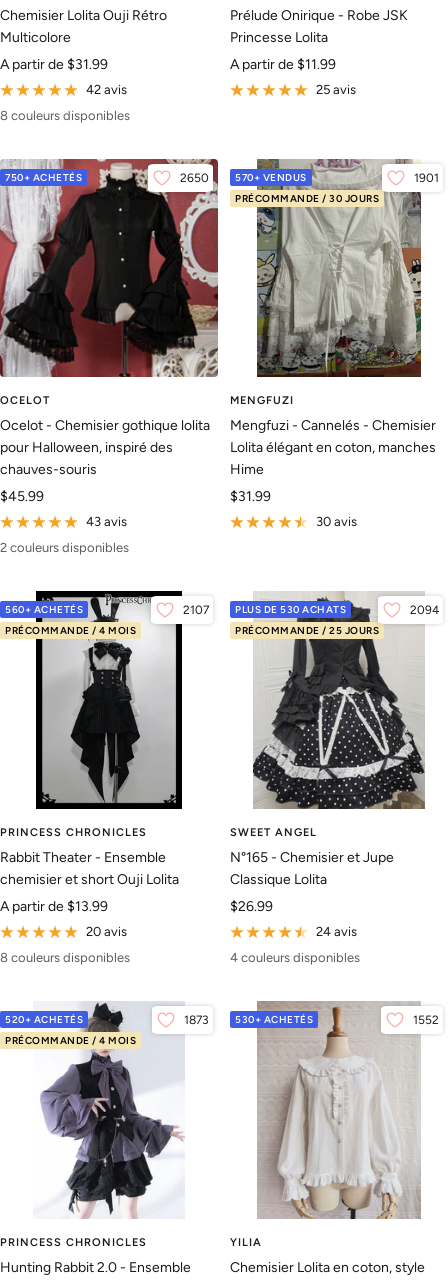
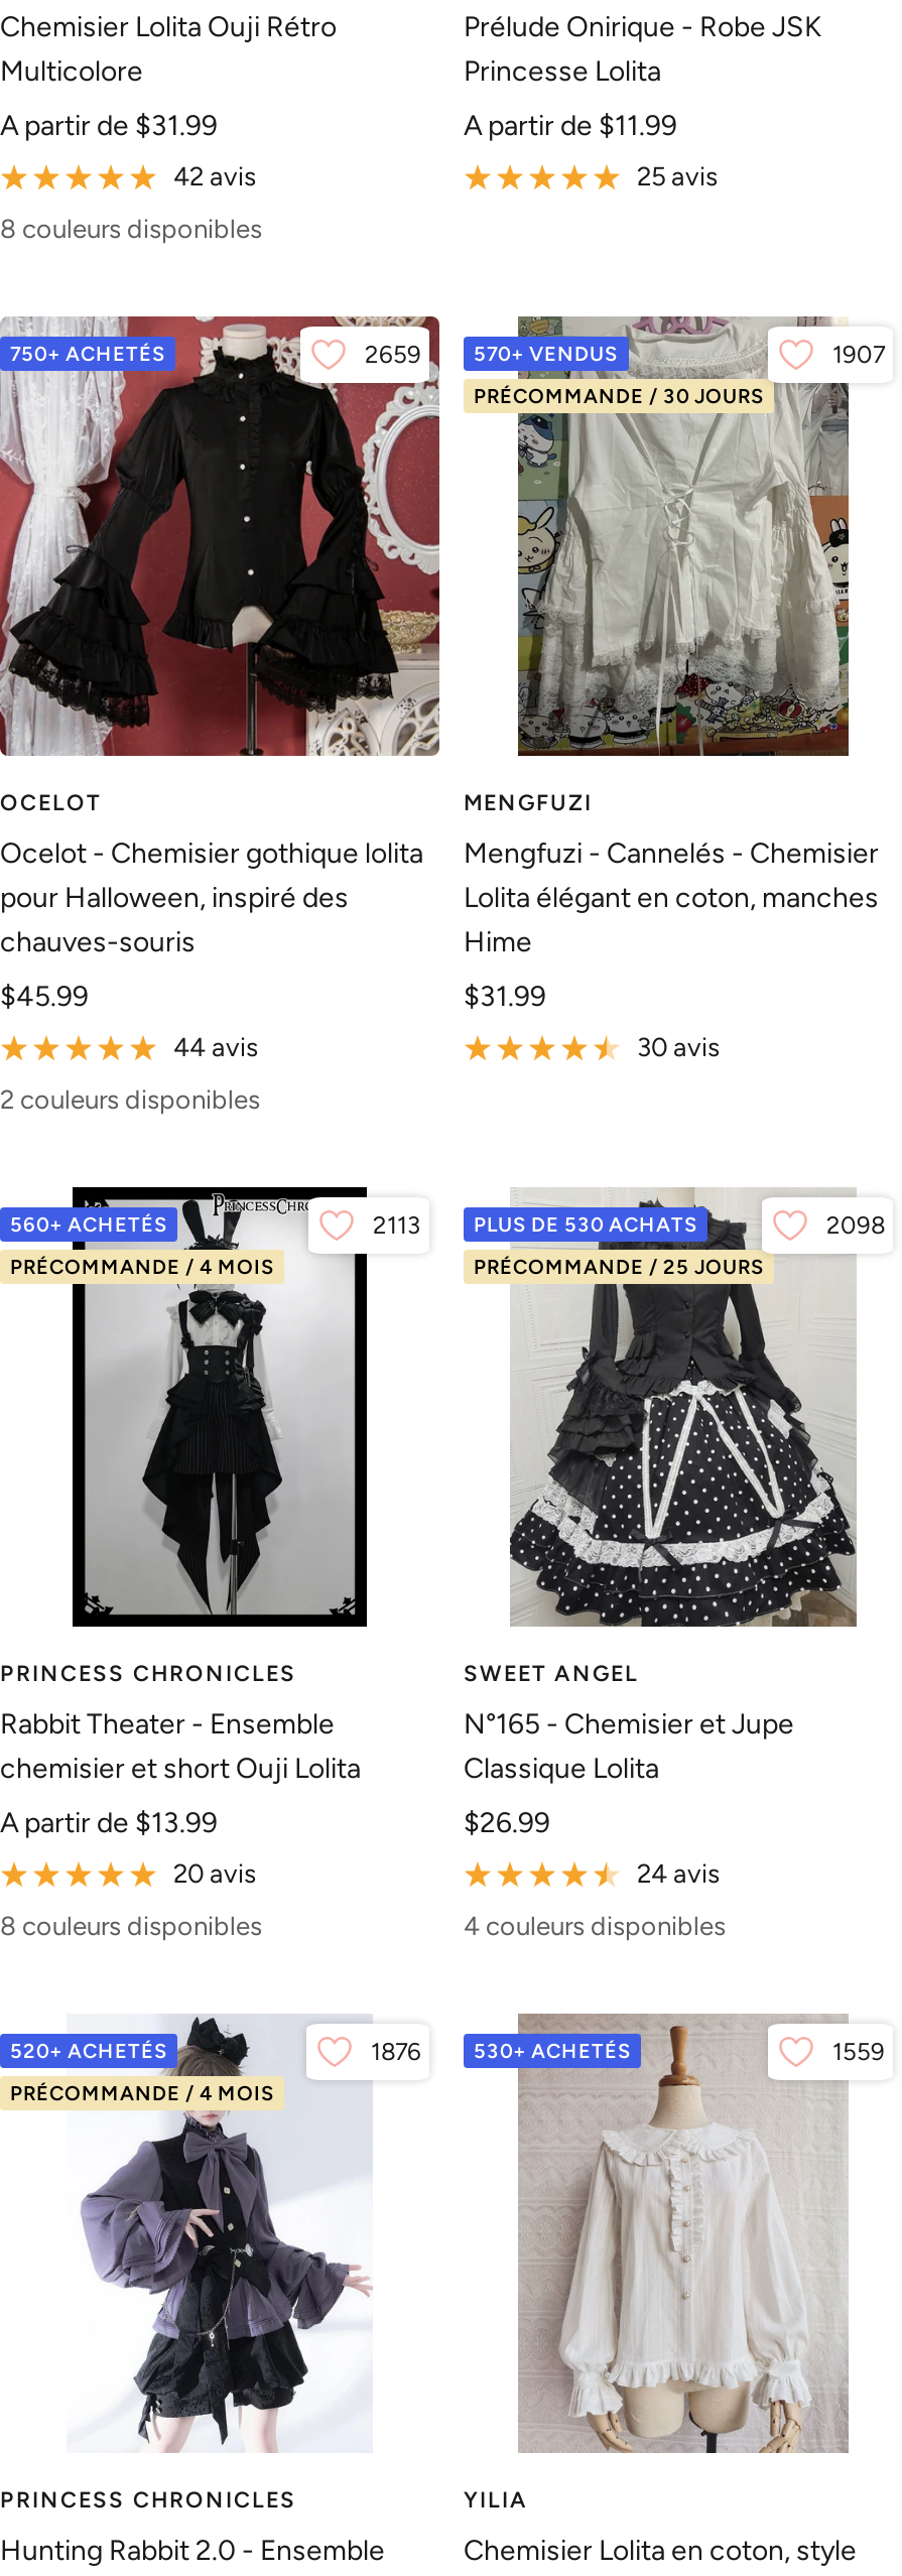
- 2650 570+ VENDUS
+ 2659 570+ VENDUS

- 1901
+ 1907

- 43 avis
+ 44 avis

- 2107 PLUS DE 530 ACHATS
+ 2113 PLUS DE 530 ACHATS

- 2094
+ 2098

- 1873 530+ ACHETÉS
+ 1876 530+ ACHETÉS

- 1552
+ 1559
